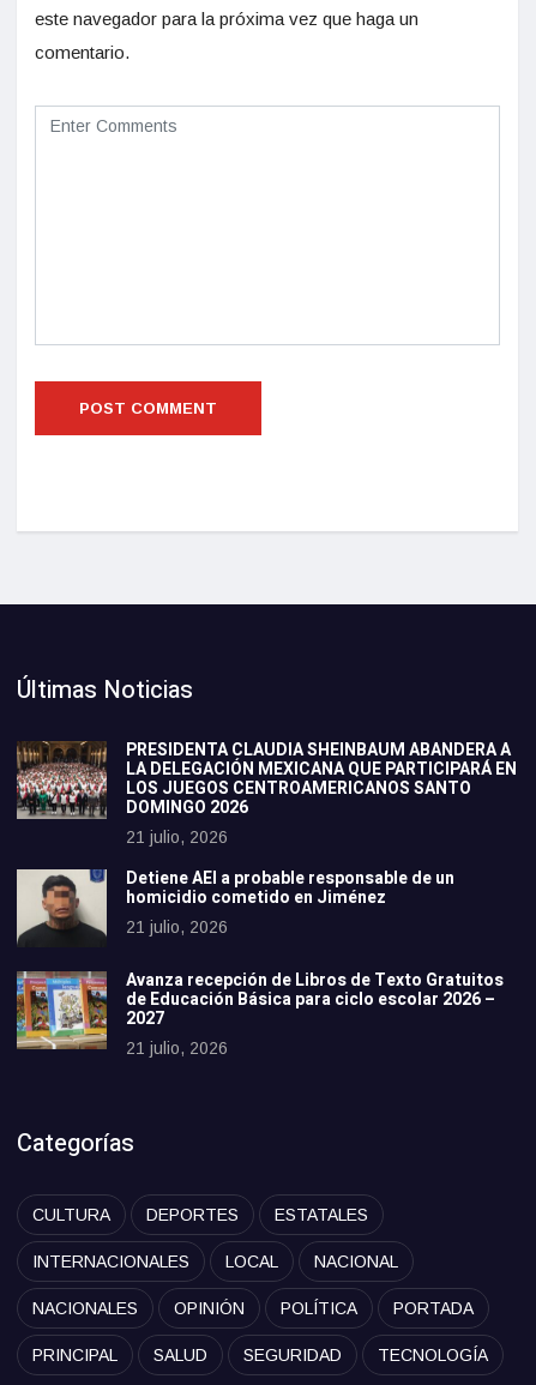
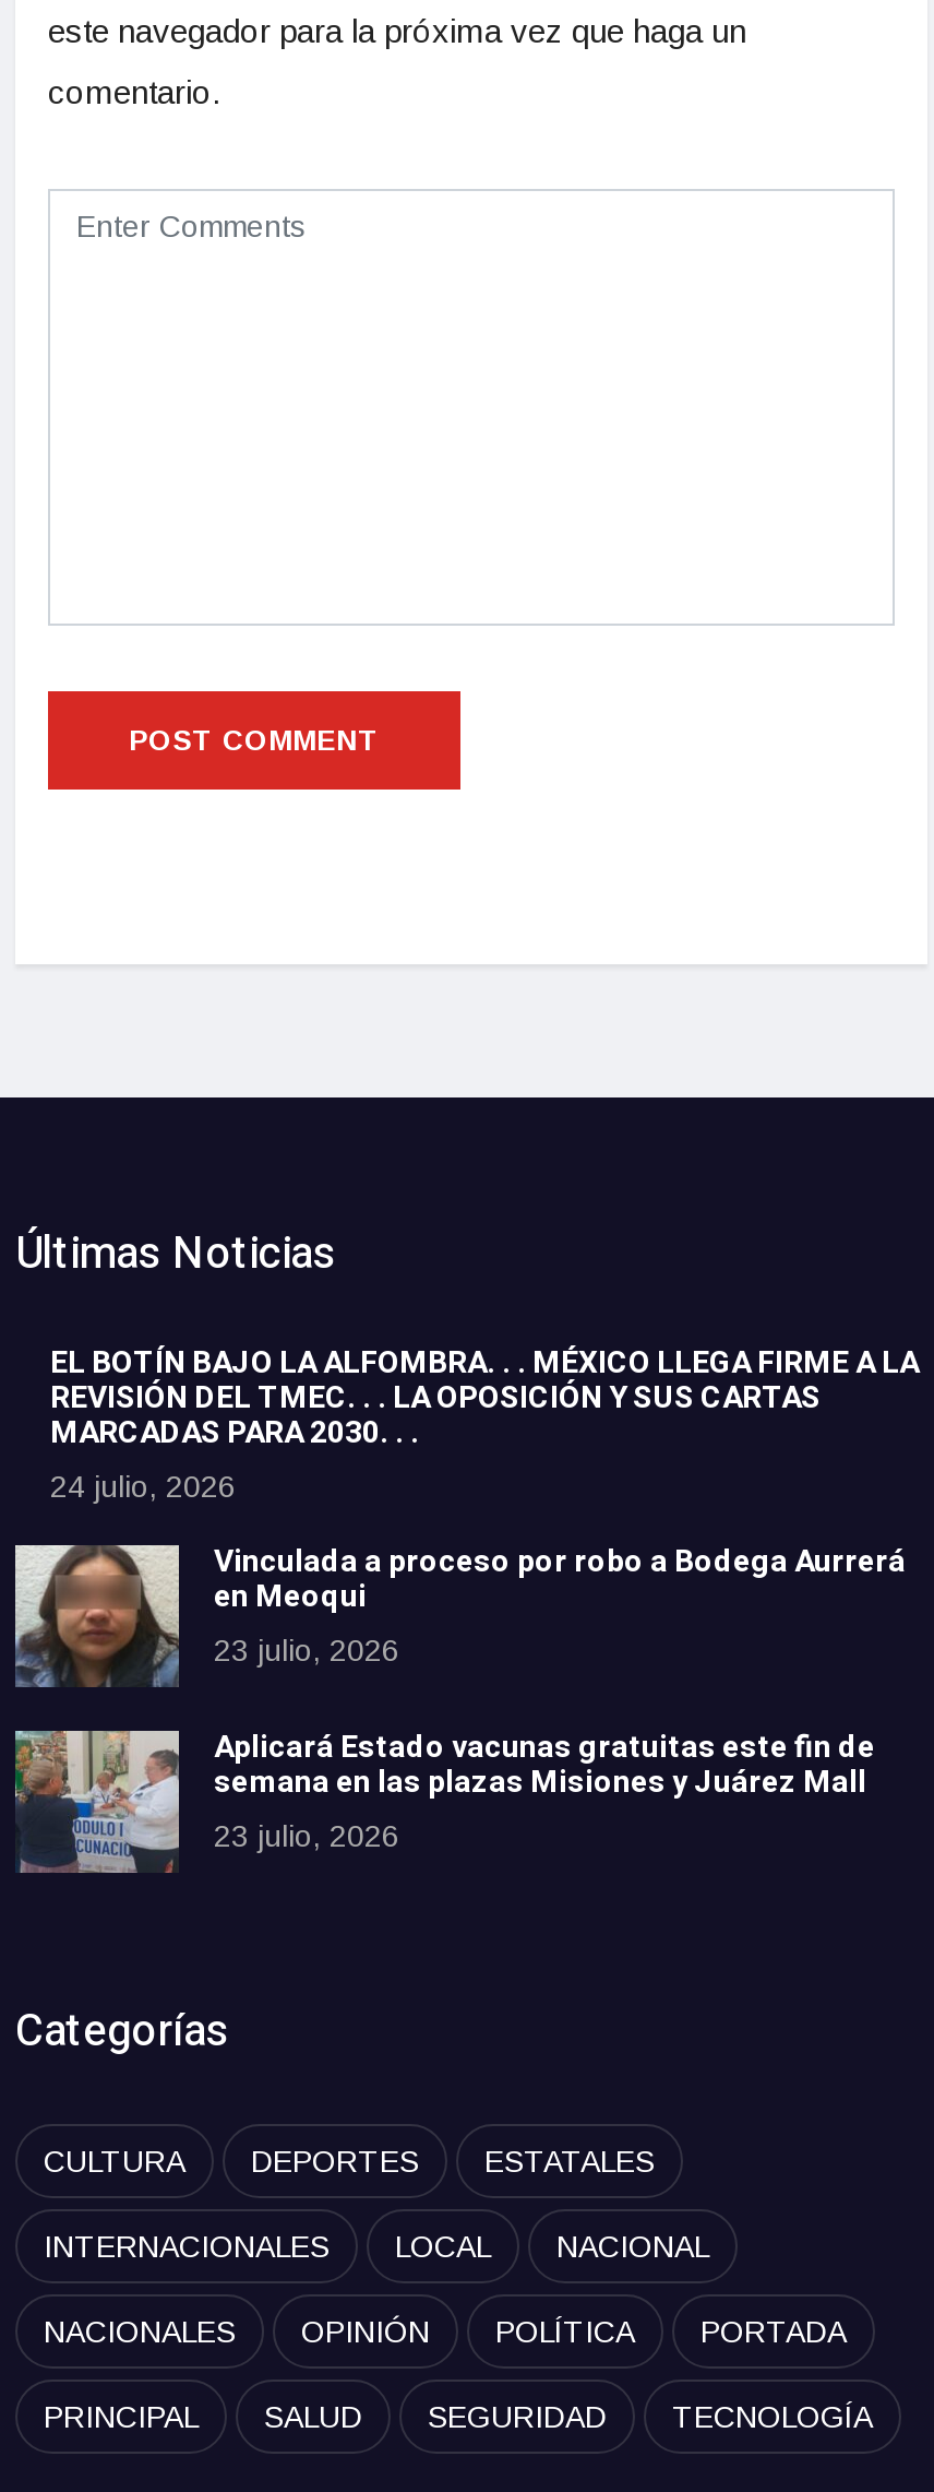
- PRESIDENTA CLAUDIA SHEINBAUM ABANDERA A
- LA DELEGACIÓN MEXICANA QUE PARTICIPARÁ EN
- LOS JUEGOS CENTROAMERICANOS SANTO
- DOMINGO 2026
- 21 julio, 2026
+ EL BOTÍN BAJO LA ALFOMBRA. . . MÉXICO LLEGA FIRME A LA
+ REVISIÓN DEL TMEC. . . LA OPOSICIÓN Y SUS CARTAS
+ MARCADAS PARA 2030. . .
+ 24 julio, 2026

- [image]
- Detiene AEI a probable responsable de un
- homicidio cometido en Jiménez
- 21 julio, 2026
+ [image]
+ Vinculada a proceso por robo a Bodega Aurrerá
+ en Meoqui
+ 23 julio, 2026

- [image]
- Avanza recepción de Libros de Texto Gratuitos
- de Educación Básica para ciclo escolar 2026 –
- 2027
- 21 julio, 2026
+ [image]
+ Aplicará Estado vacunas gratuitas este fin de
+ semana en las plazas Misiones y Juárez Mall
+ 23 julio, 2026
